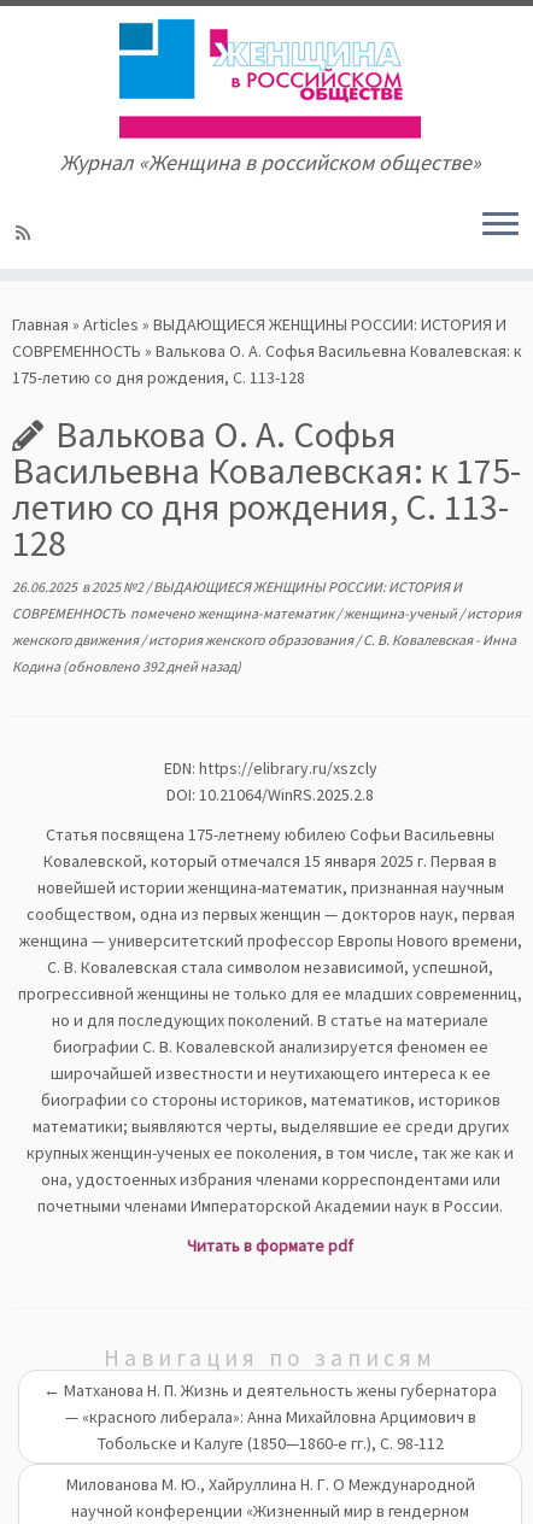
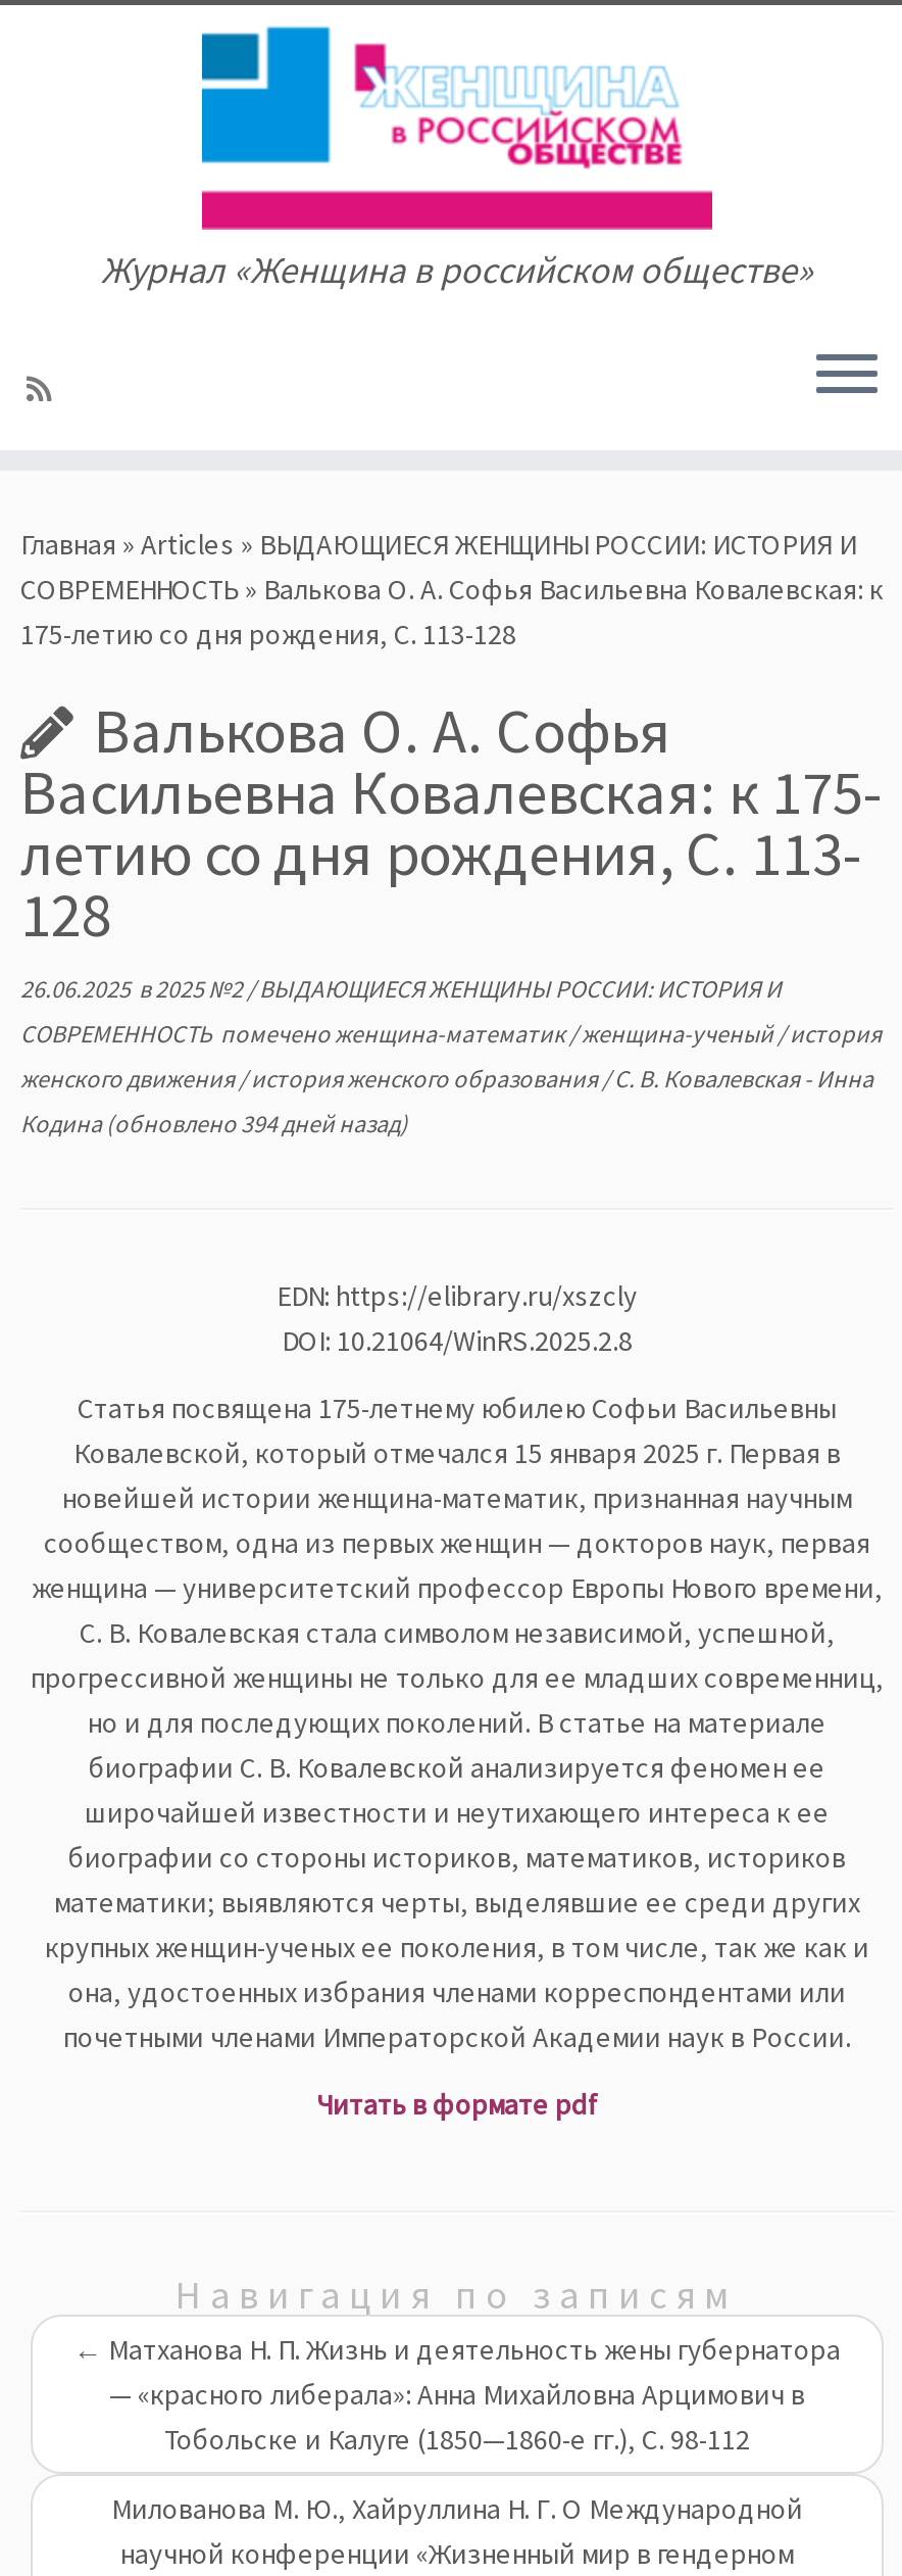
- Кодина (обновлено 392 дней назад)
+ Кодина (обновлено 394 дней назад)
